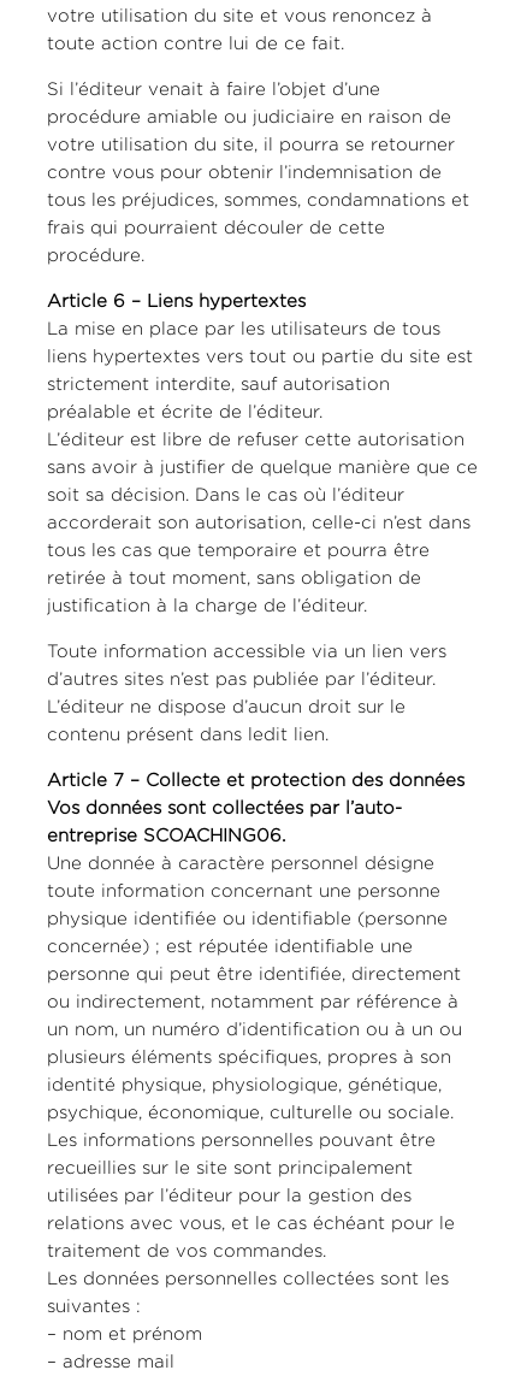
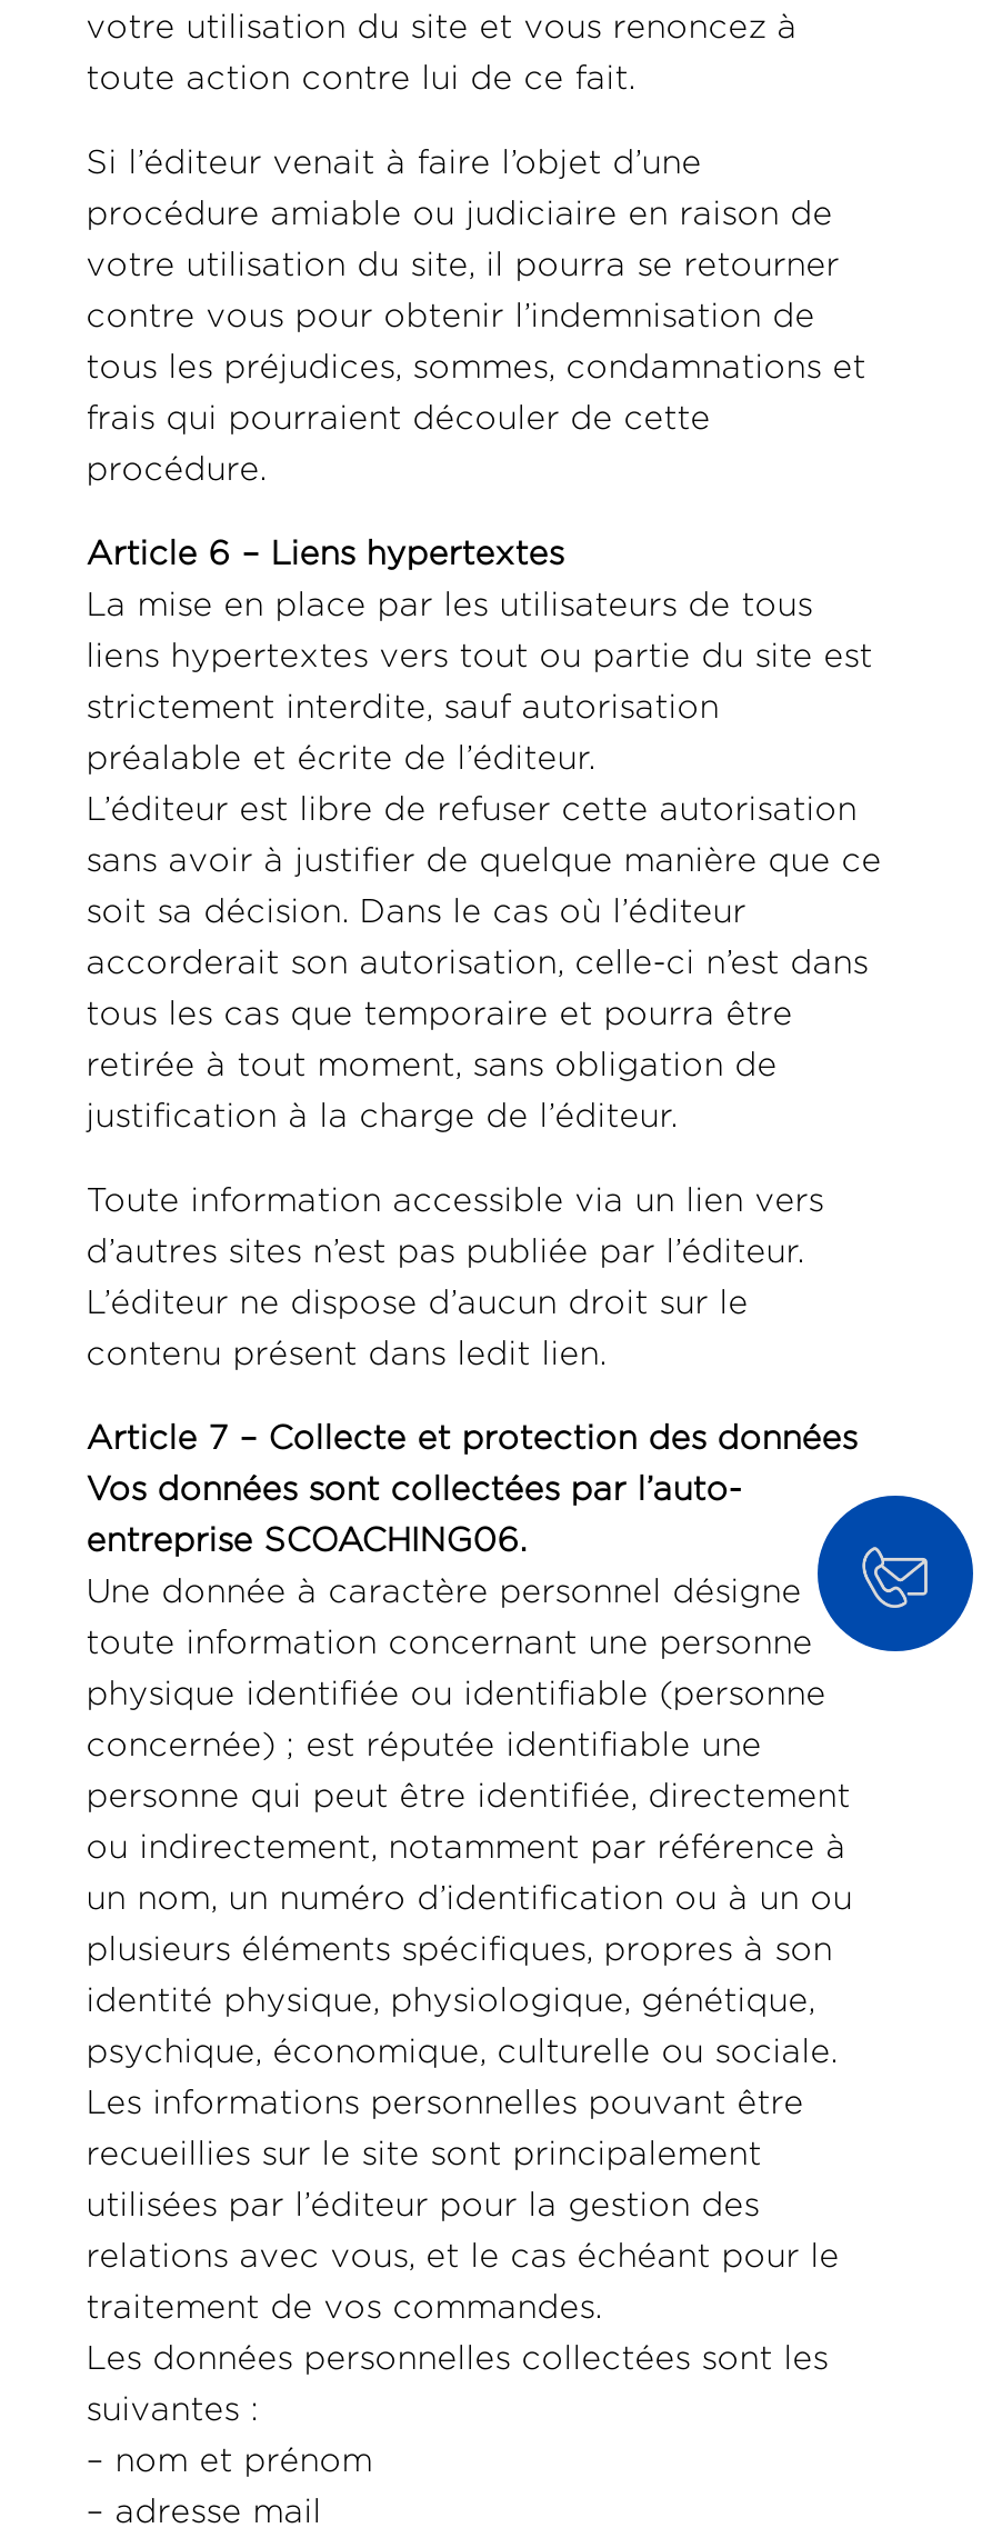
+ [image]
